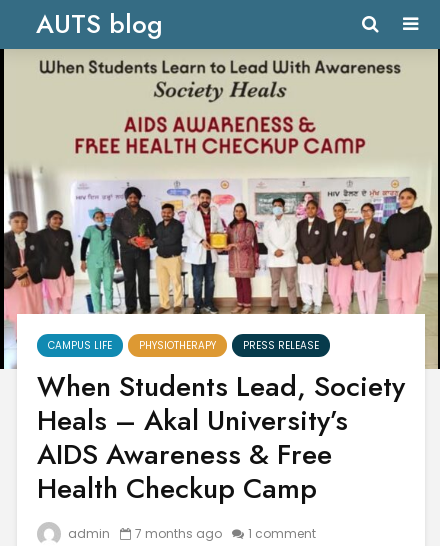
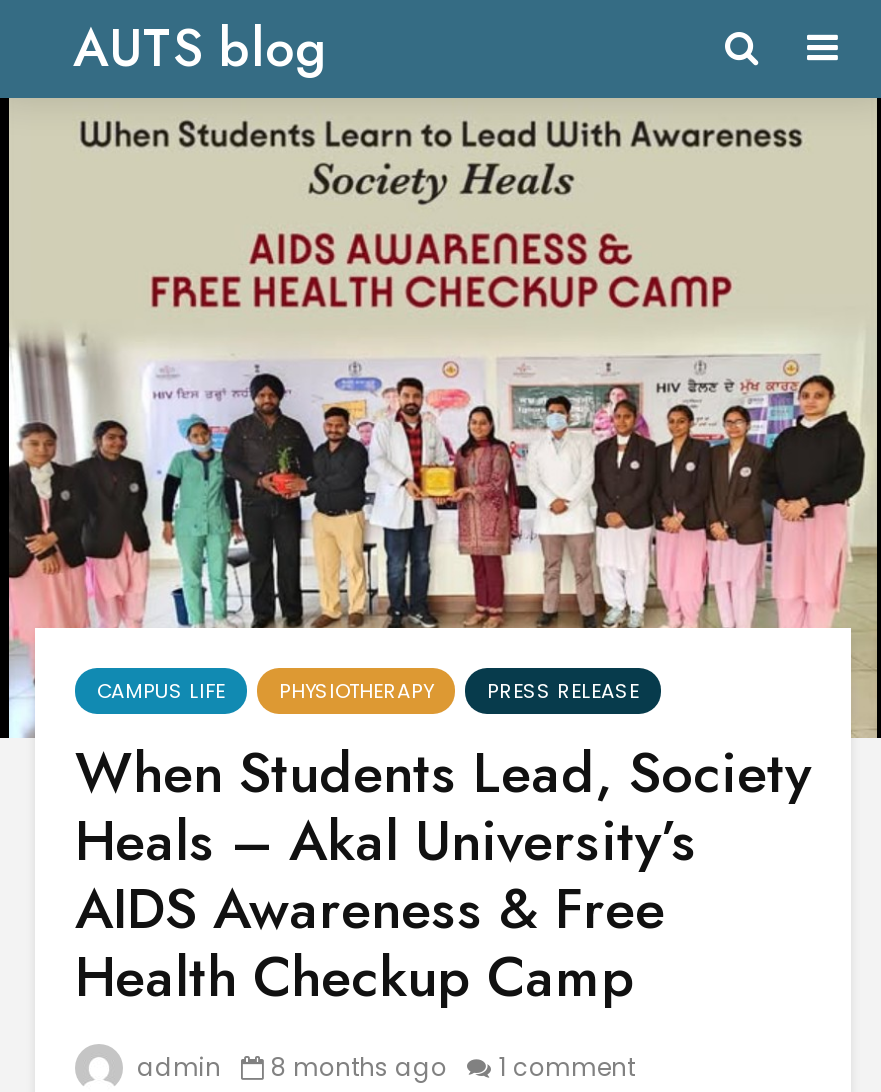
- admin 7 months ago 1 comment
+ admin 8 months ago 1 comment
